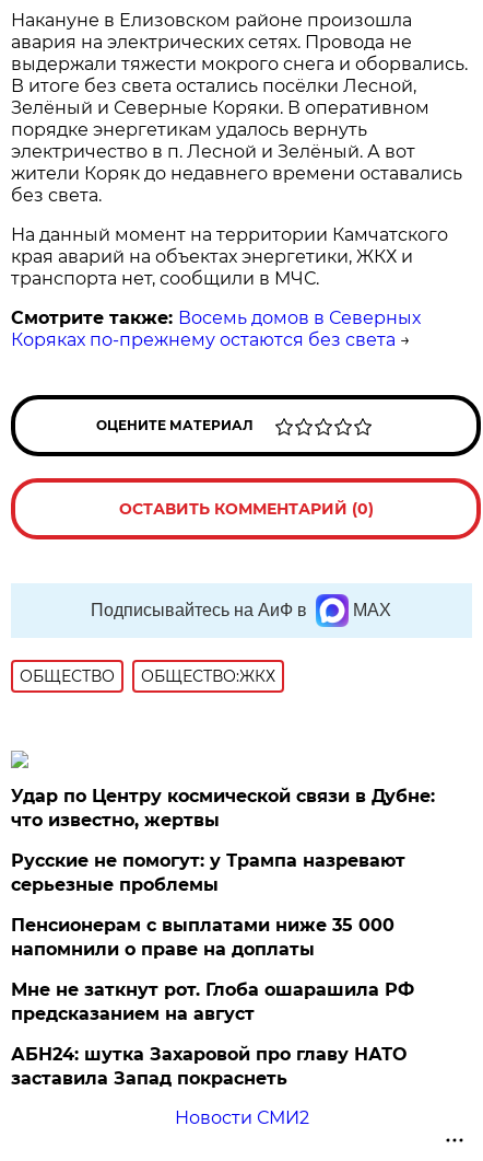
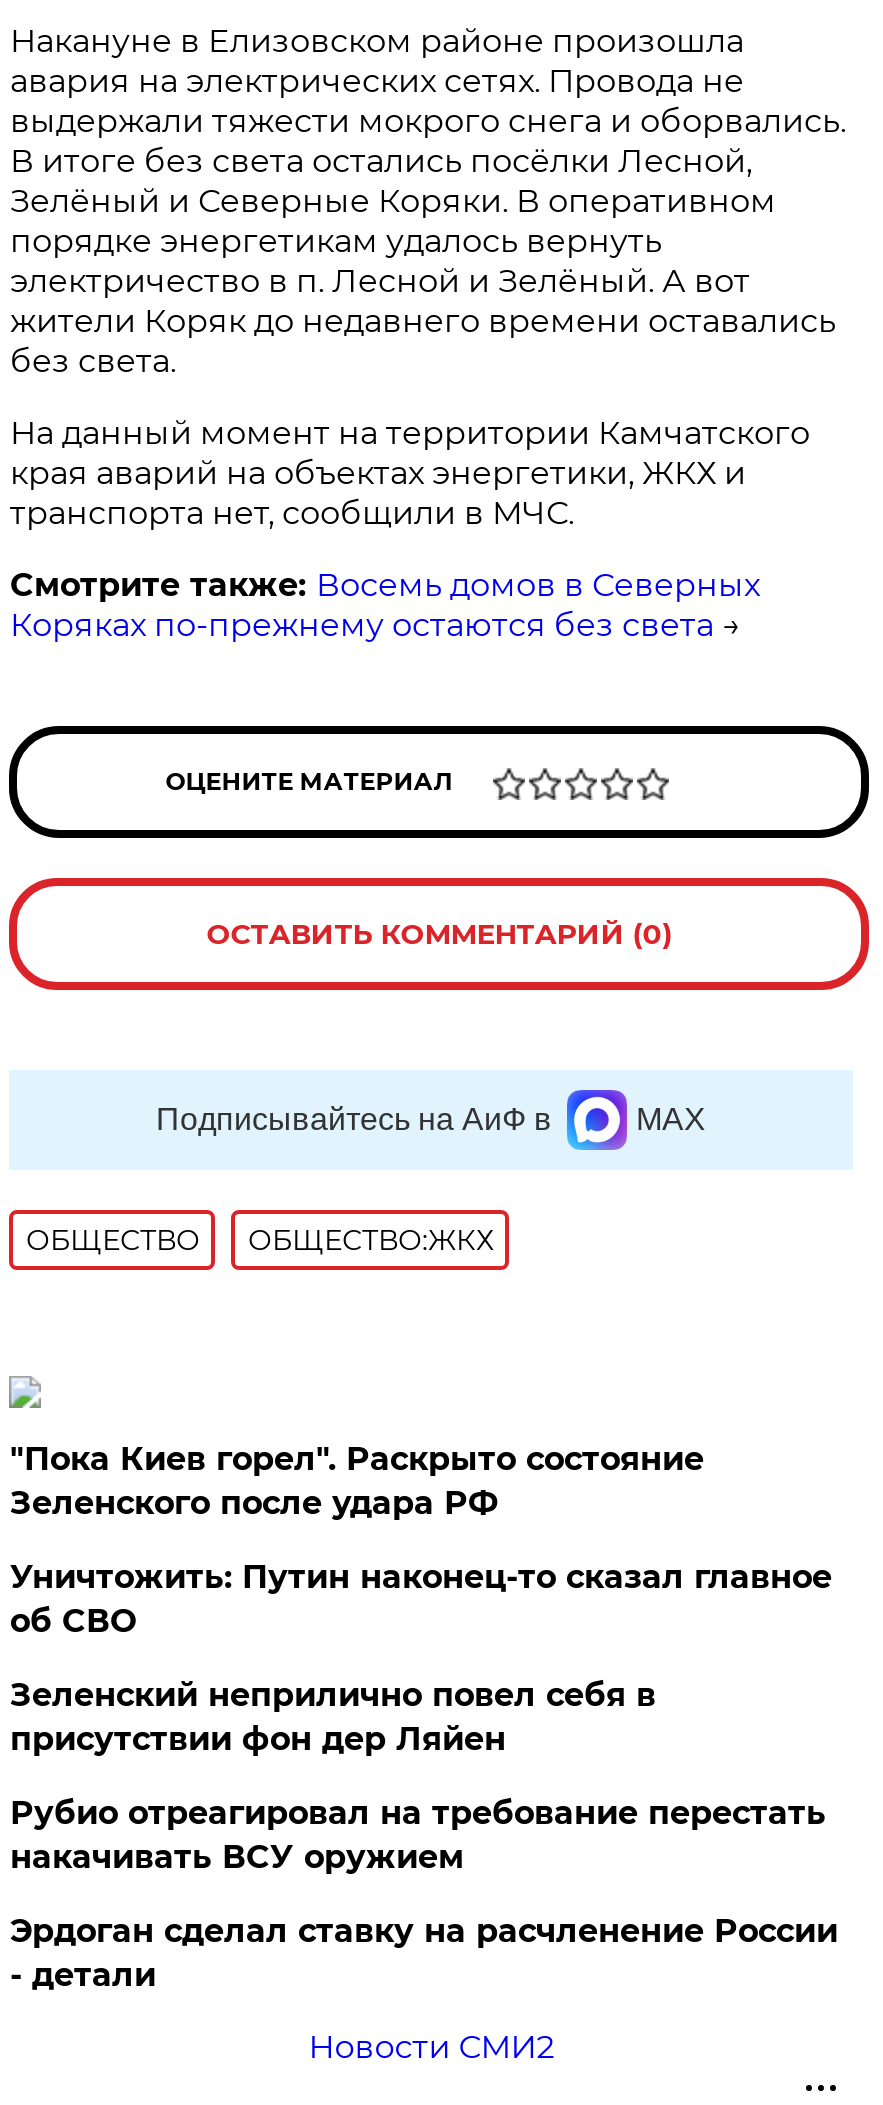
- Удар по Центру космической связи в Дубне:
- что известно, жертвы
+ "Пока Киев горел". Раскрыто состояние
+ Зеленского после удара РФ

- Русские не помогут: у Трампа назревают
- серьезные проблемы
+ Уничтожить: Путин наконец-то сказал главное
+ об СВО

- Пенсионерам с выплатами ниже 35 000
- напомнили о праве на доплаты
+ Зеленский неприлично повел cебя в
+ присутствии фон дер Ляйен

- Мне не заткнут рот. Глоба ошарашила РФ
- предсказанием на август
+ Рубио отреагировал на требование перестать
+ накачивать ВСУ оружием

- АБН24: шутка Захаровой про главу НАТО
- заставила Запад покраснеть
+ Эрдоган сделал ставку на расчленение России
+ - детали
